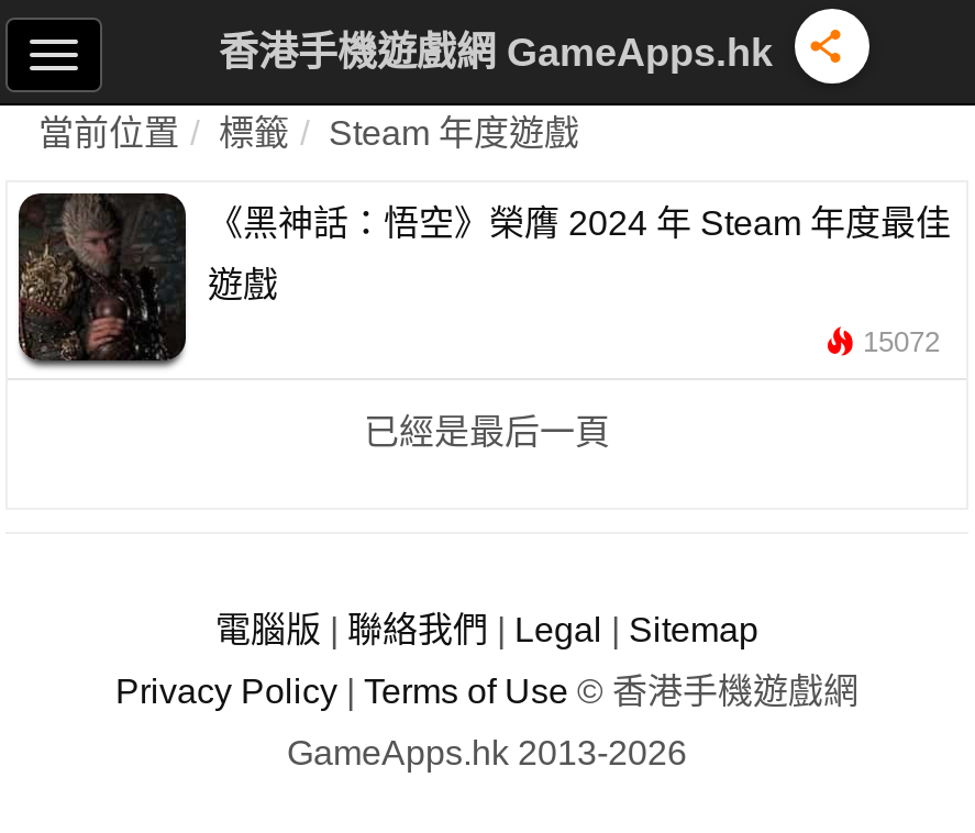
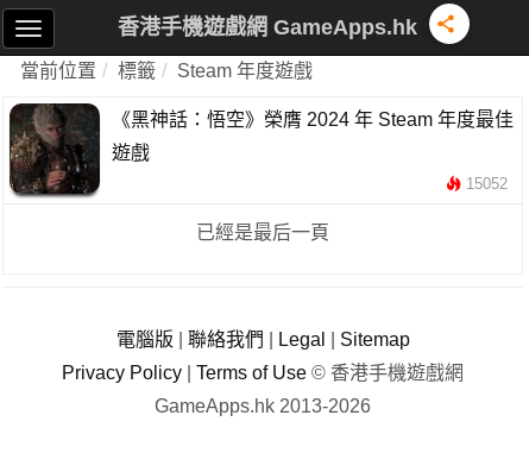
- 15072
+ 15052
